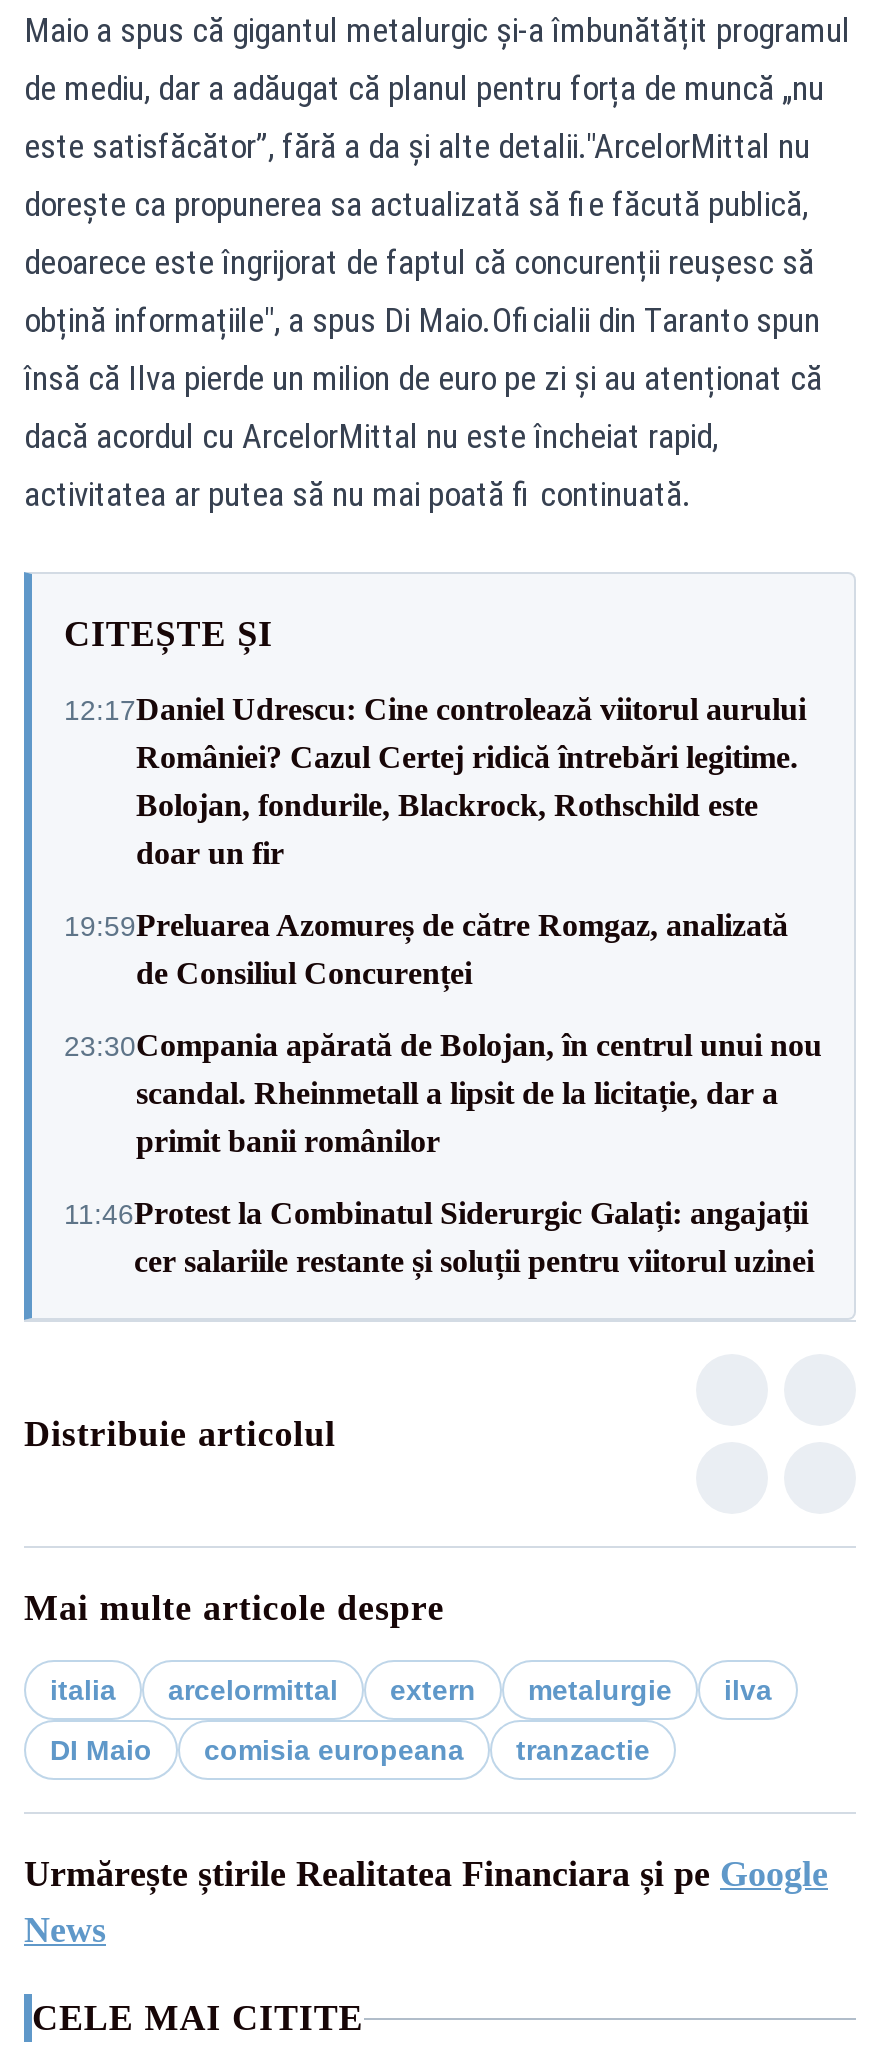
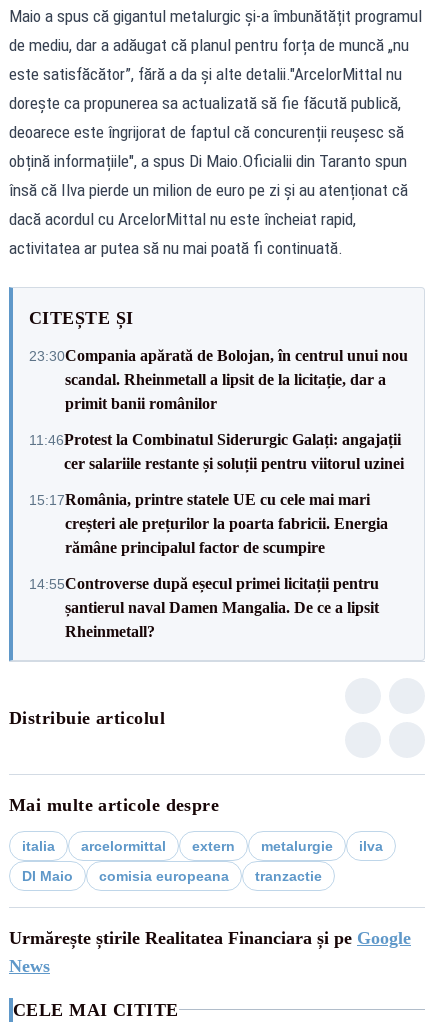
- 12:17Daniel Udrescu: Cine controlează viitorul aurului
- României? Cazul Certej ridică întrebări legitime.
- Bolojan, fondurile, Blackrock, Rothschild este
- doar un fir
- 19:59Preluarea Azomureș de către Romgaz, analizată
- de Consiliul Concurenței

moved up: 23:30Compania apărată de Bolojan, în centrul unui nou | scandal. Rheinmetall a lipsit de la licitație, dar a | primit banii românilor | 11:46Protest la Combinatul Siderurgic Galați: angajații | cer salariile restante și soluții pentru viitorul uzinei

+ 15:17România, printre statele UE cu cele mai mari
+ creșteri ale prețurilor la poarta fabricii. Energia
+ rămâne principalul factor de scumpire
+ 14:55Controverse după eșecul primei licitații pentru
+ șantierul naval Damen Mangalia. De ce a lipsit
+ Rheinmetall?
